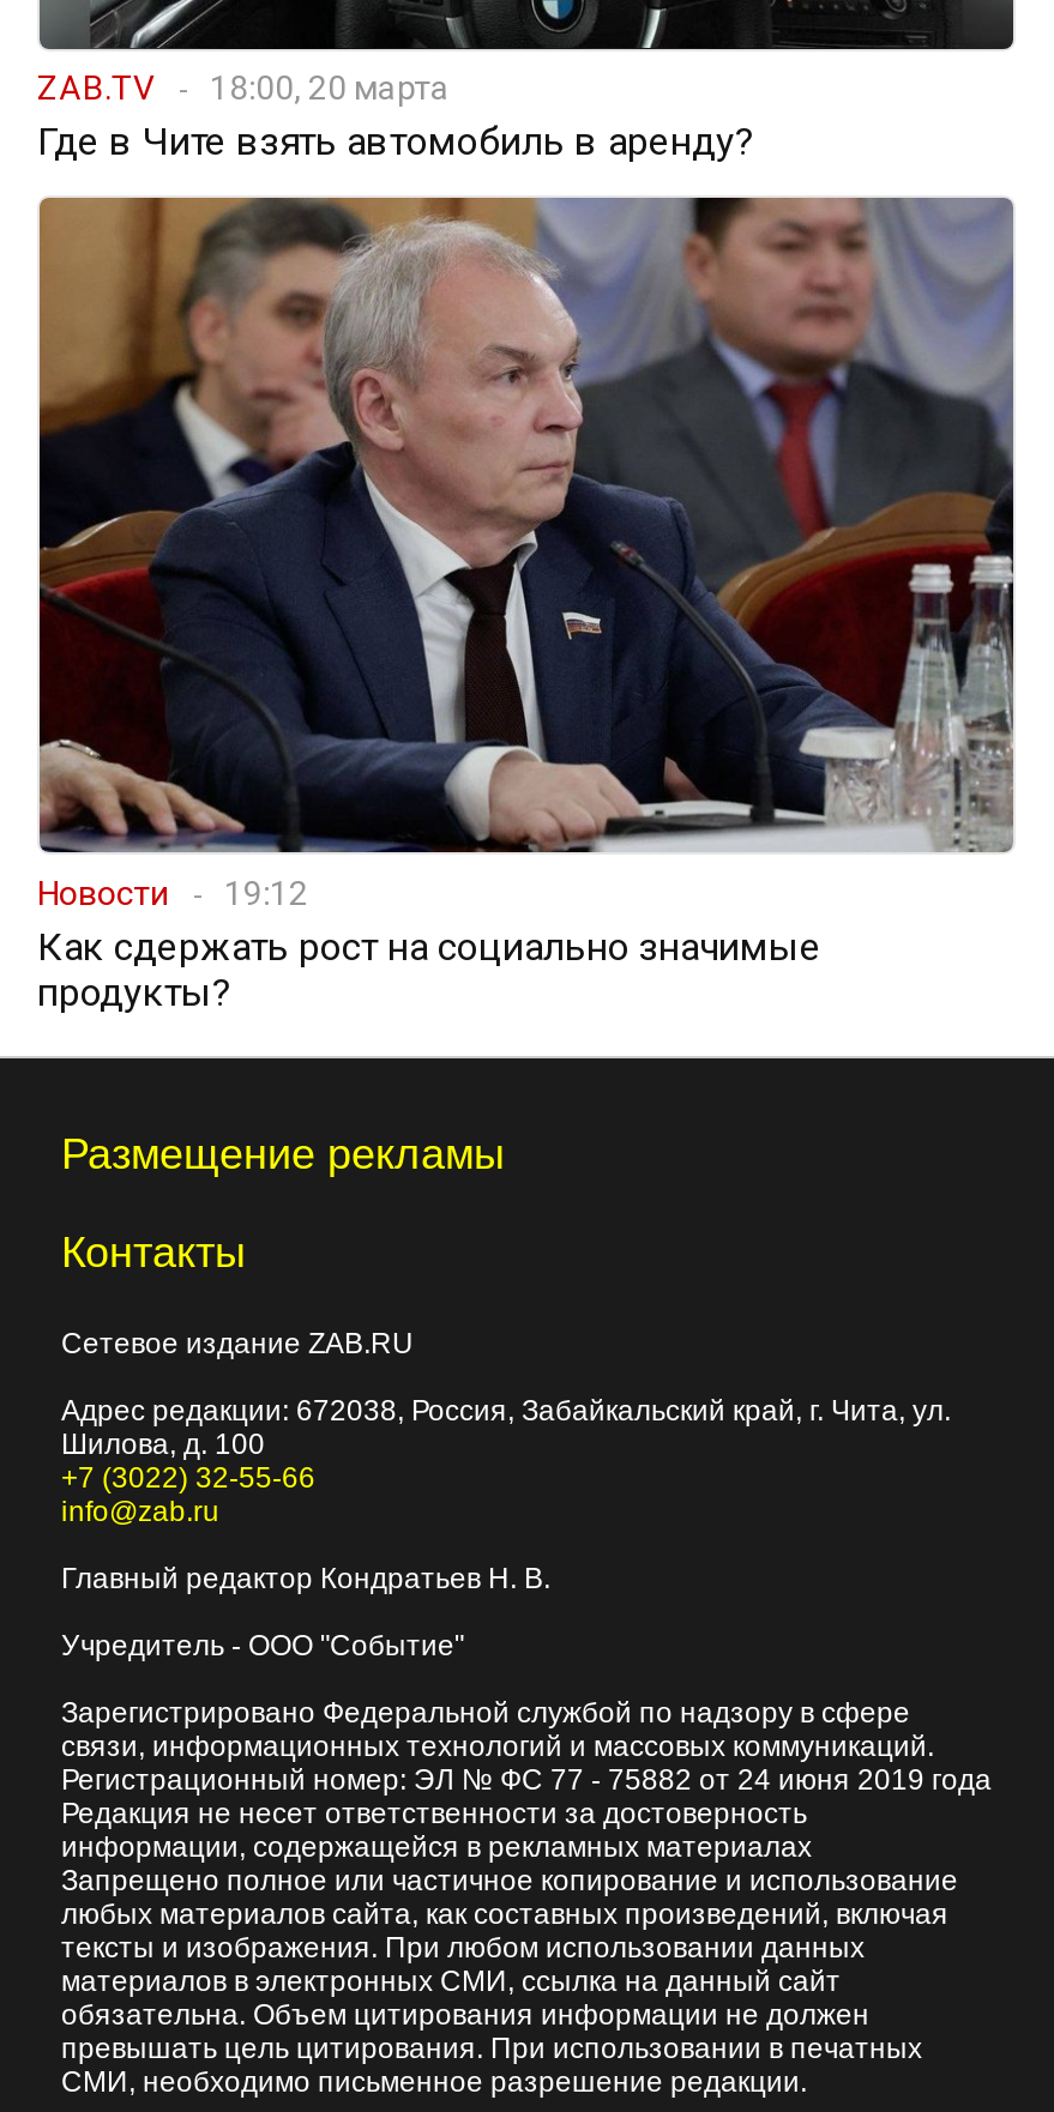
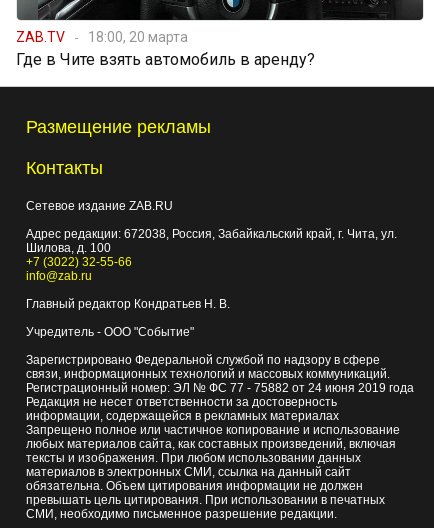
- [image]
- Новости
- 19:12
- Как сдержать рост на социально значимые
- продукты?
